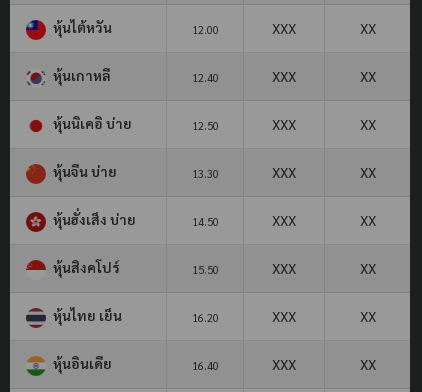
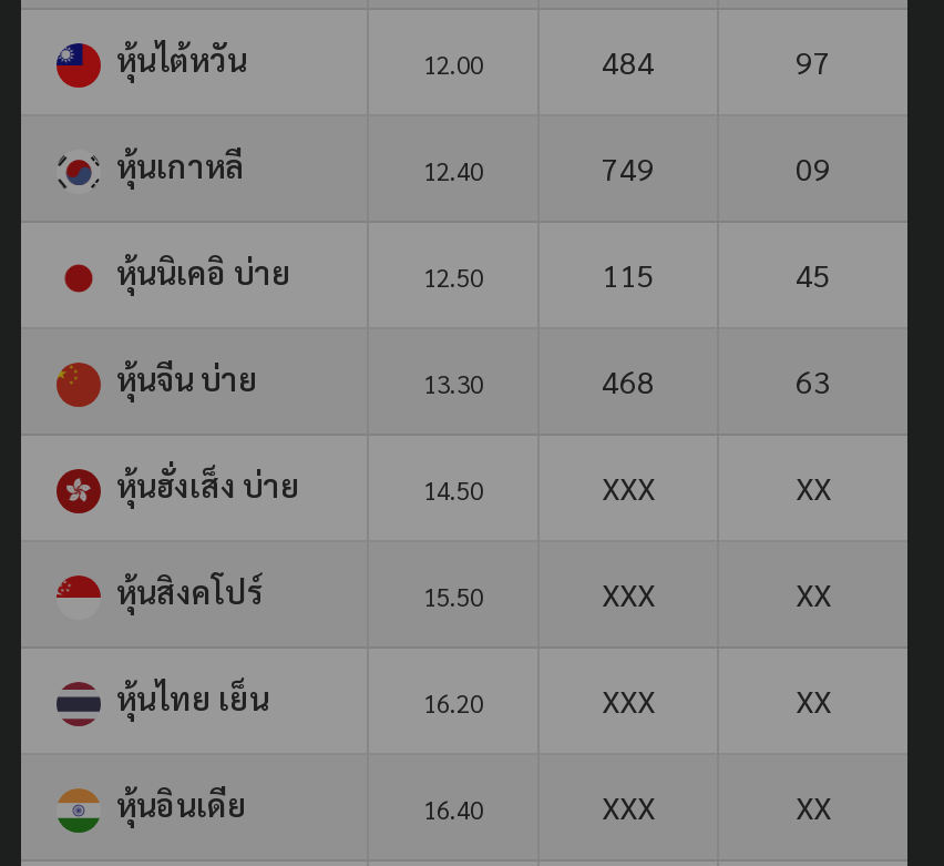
- XXX
- XX
+ 484
+ 97

- XXX
- XX
+ 749
+ 09

- XXX
- XX
+ 115
+ 45

- XXX
- XX
+ 468
+ 63
